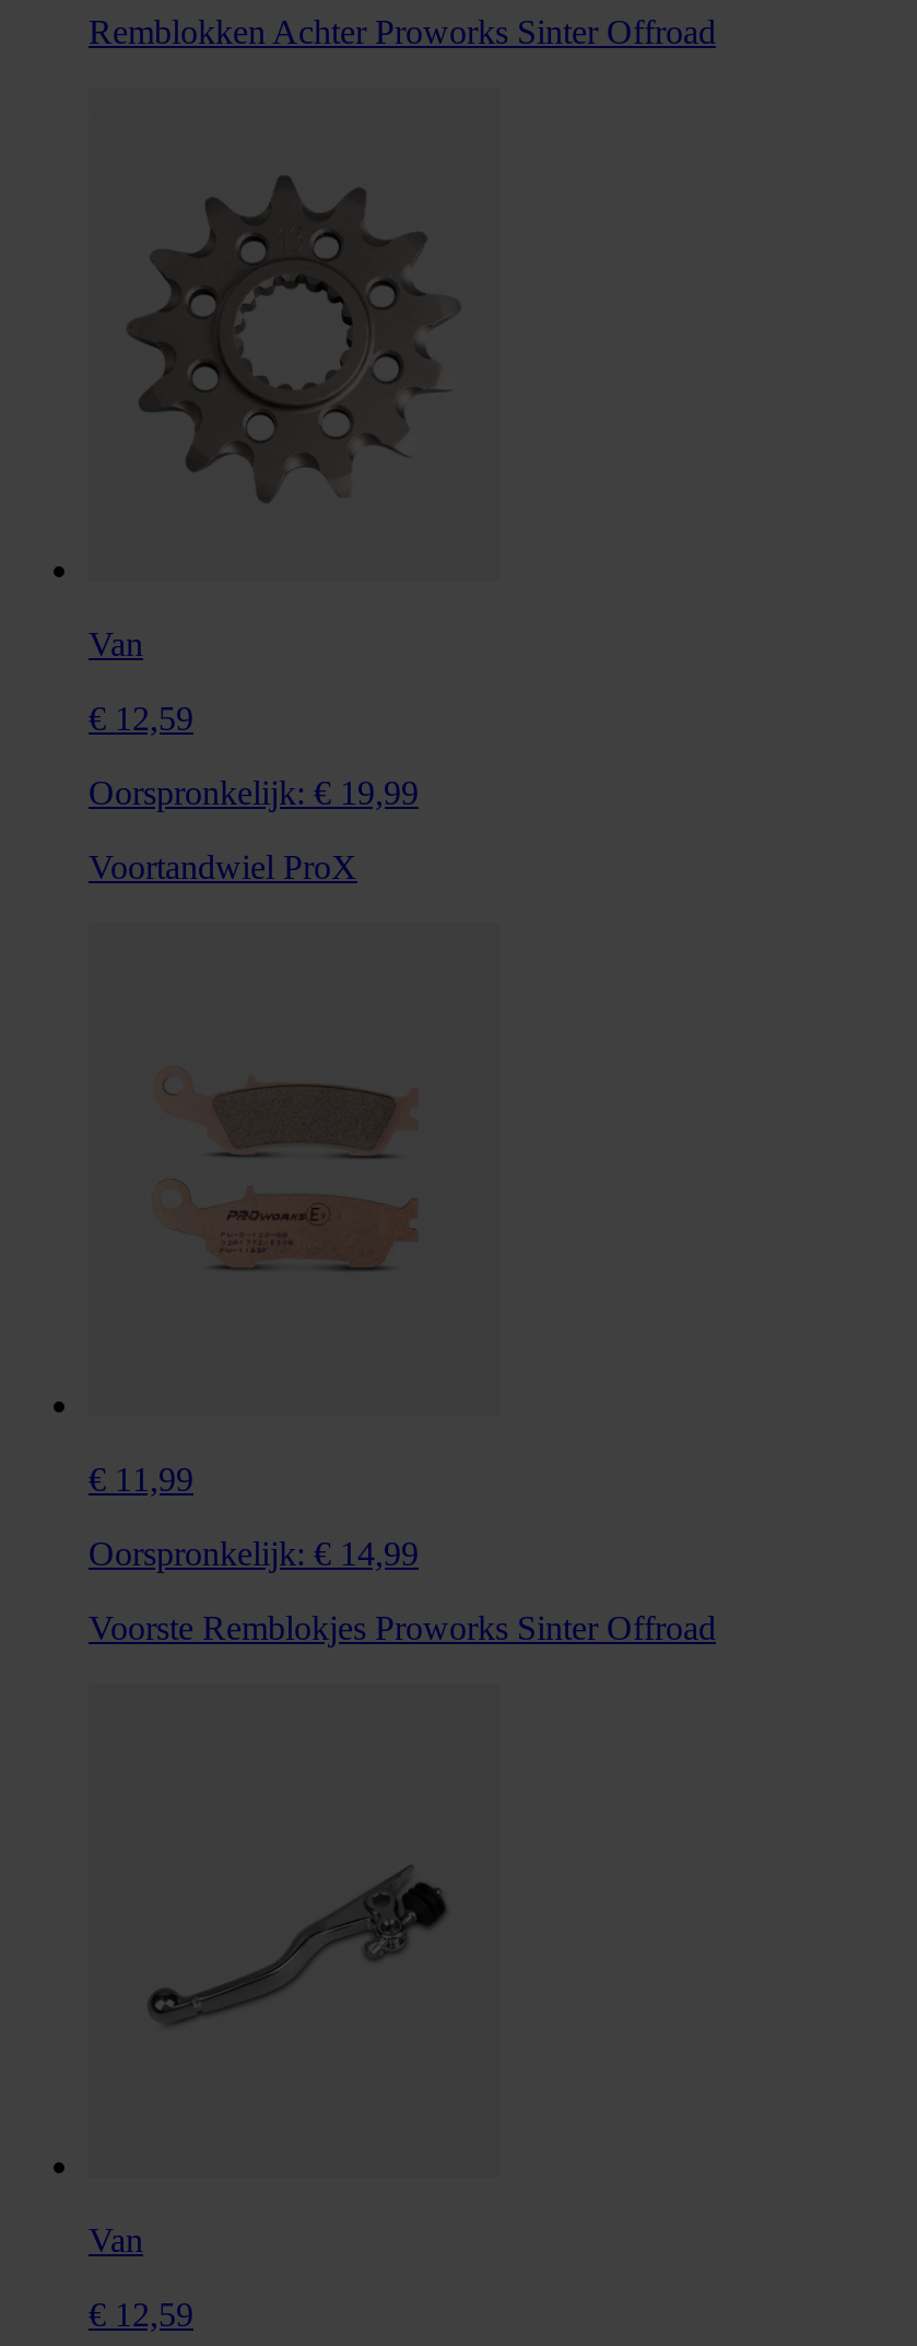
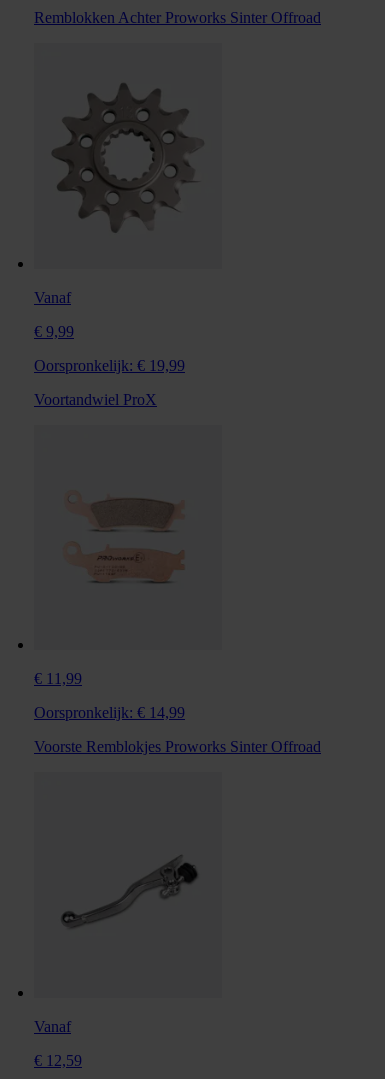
- Van
+ Vanaf

- € 12,59
+ € 9,99

- Van
+ Vanaf
